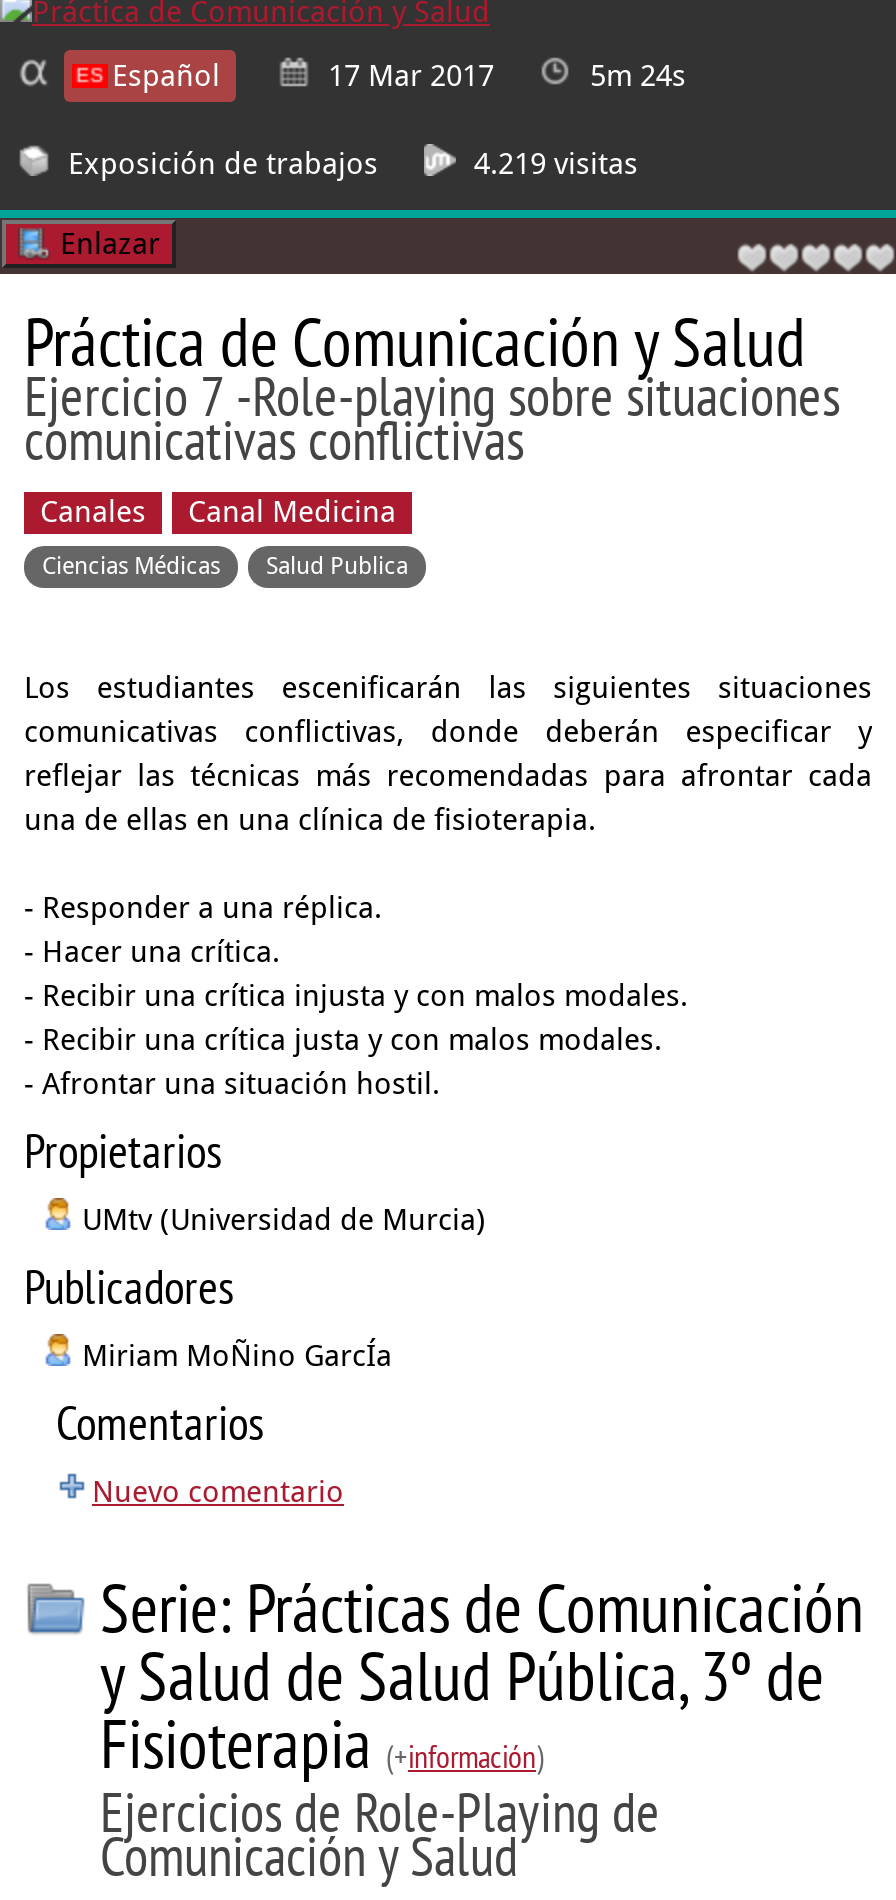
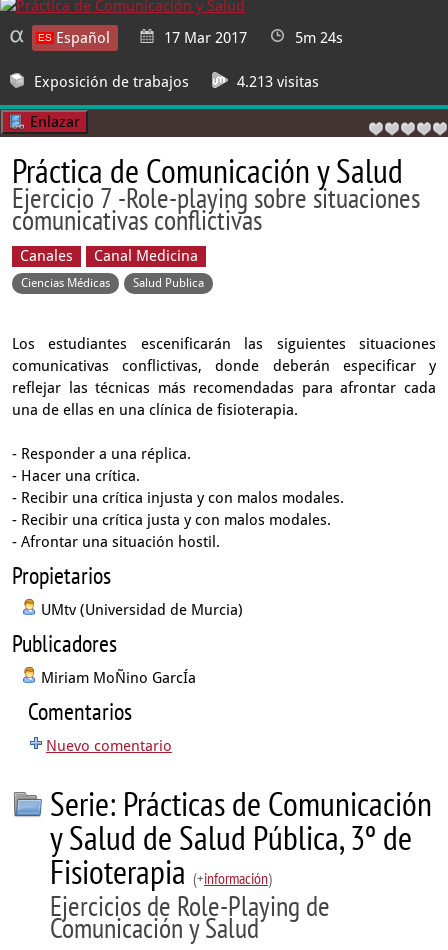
- 4.219 visitas
+ 4.213 visitas
